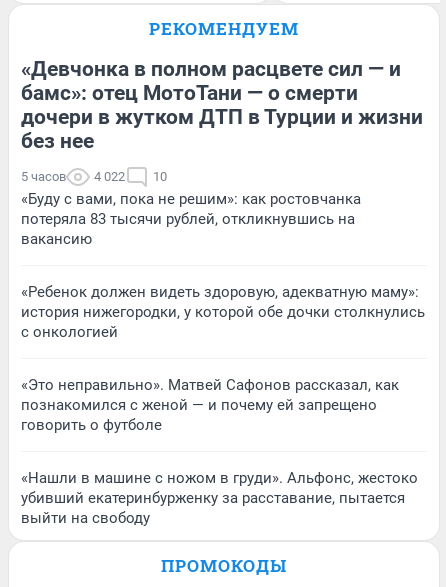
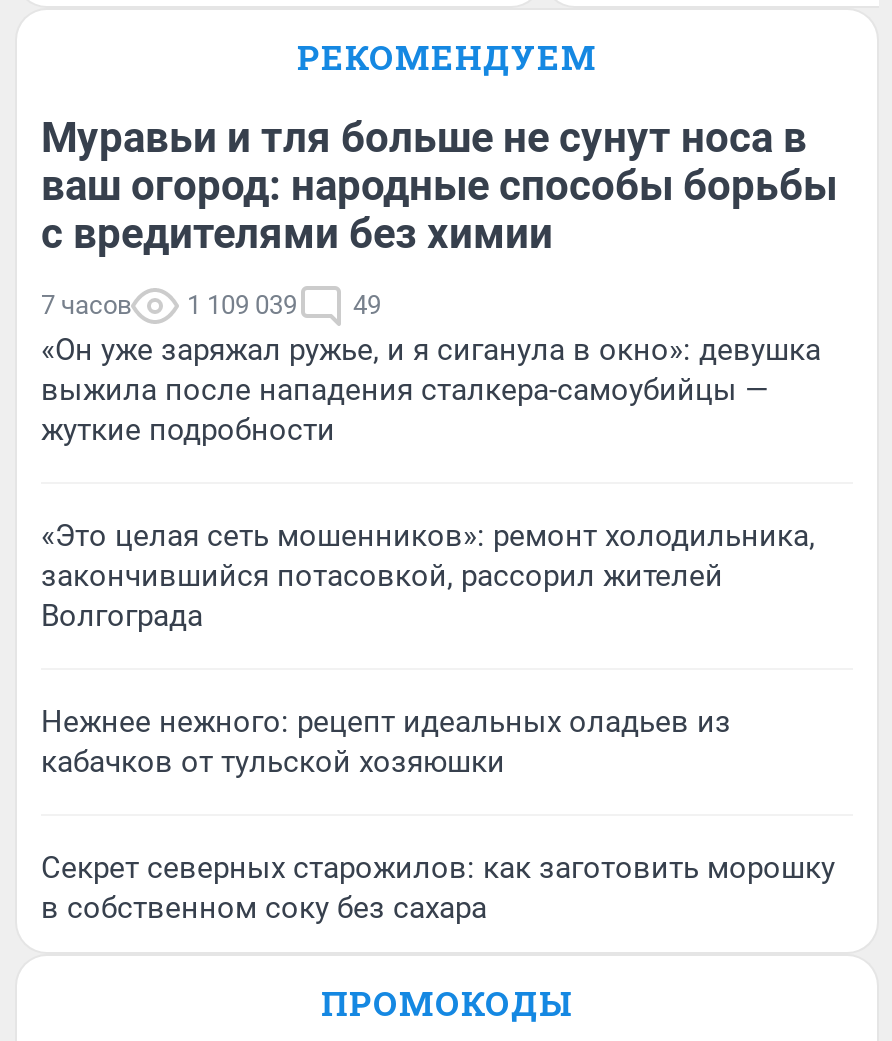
- «Девчонка в полном расцвете сил — и
- бамс»: отец МотоТани — о смерти
- дочери в жутком ДТП в Турции и жизни
- без нее
+ Муравьи и тля больше не сунут носа в
+ ваш огород: народные способы борьбы
+ с вредителями без химии

- 5 часов
- 4 022
- 10
- «Буду с вами, пока не решим»: как ростовчанка
- потеряла 83 тысячи рублей, откликнувшись на
- вакансию
+ 7 часов
+ 1 109 039
+ 49
+ «Он уже заряжал ружье, и я сиганула в окно»: девушка
+ выжила после нападения сталкера-самоубийцы —
+ жуткие подробности

- «Ребенок должен видеть здоровую, адекватную маму»:
- история нижегородки, у которой обе дочки столкнулись
- с онкологией
+ «Это целая сеть мошенников»: ремонт холодильника,
+ закончившийся потасовкой, рассорил жителей
+ Волгограда

- «Это неправильно». Матвей Сафонов рассказал, как
- познакомился с женой — и почему ей запрещено
- говорить о футболе
+ Нежнее нежного: рецепт идеальных оладьев из
+ кабачков от тульской хозяюшки

- «Нашли в машине с ножом в груди». Альфонс, жестоко
- убивший екатеринбурженку за расставание, пытается
- выйти на свободу
+ Секрет северных старожилов: как заготовить морошку
+ в собственном соку без сахара
